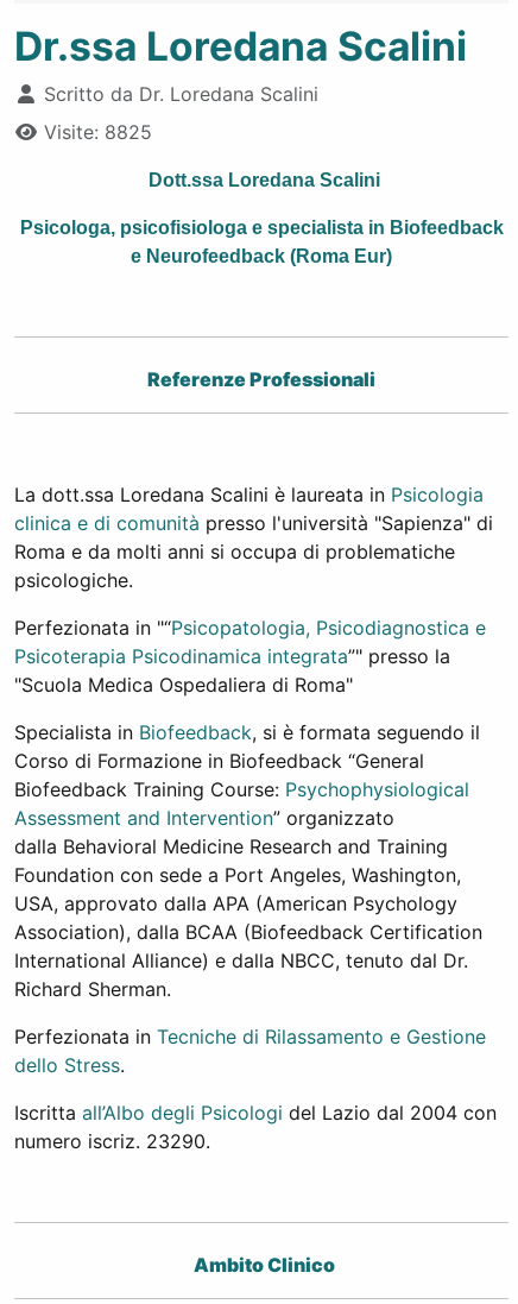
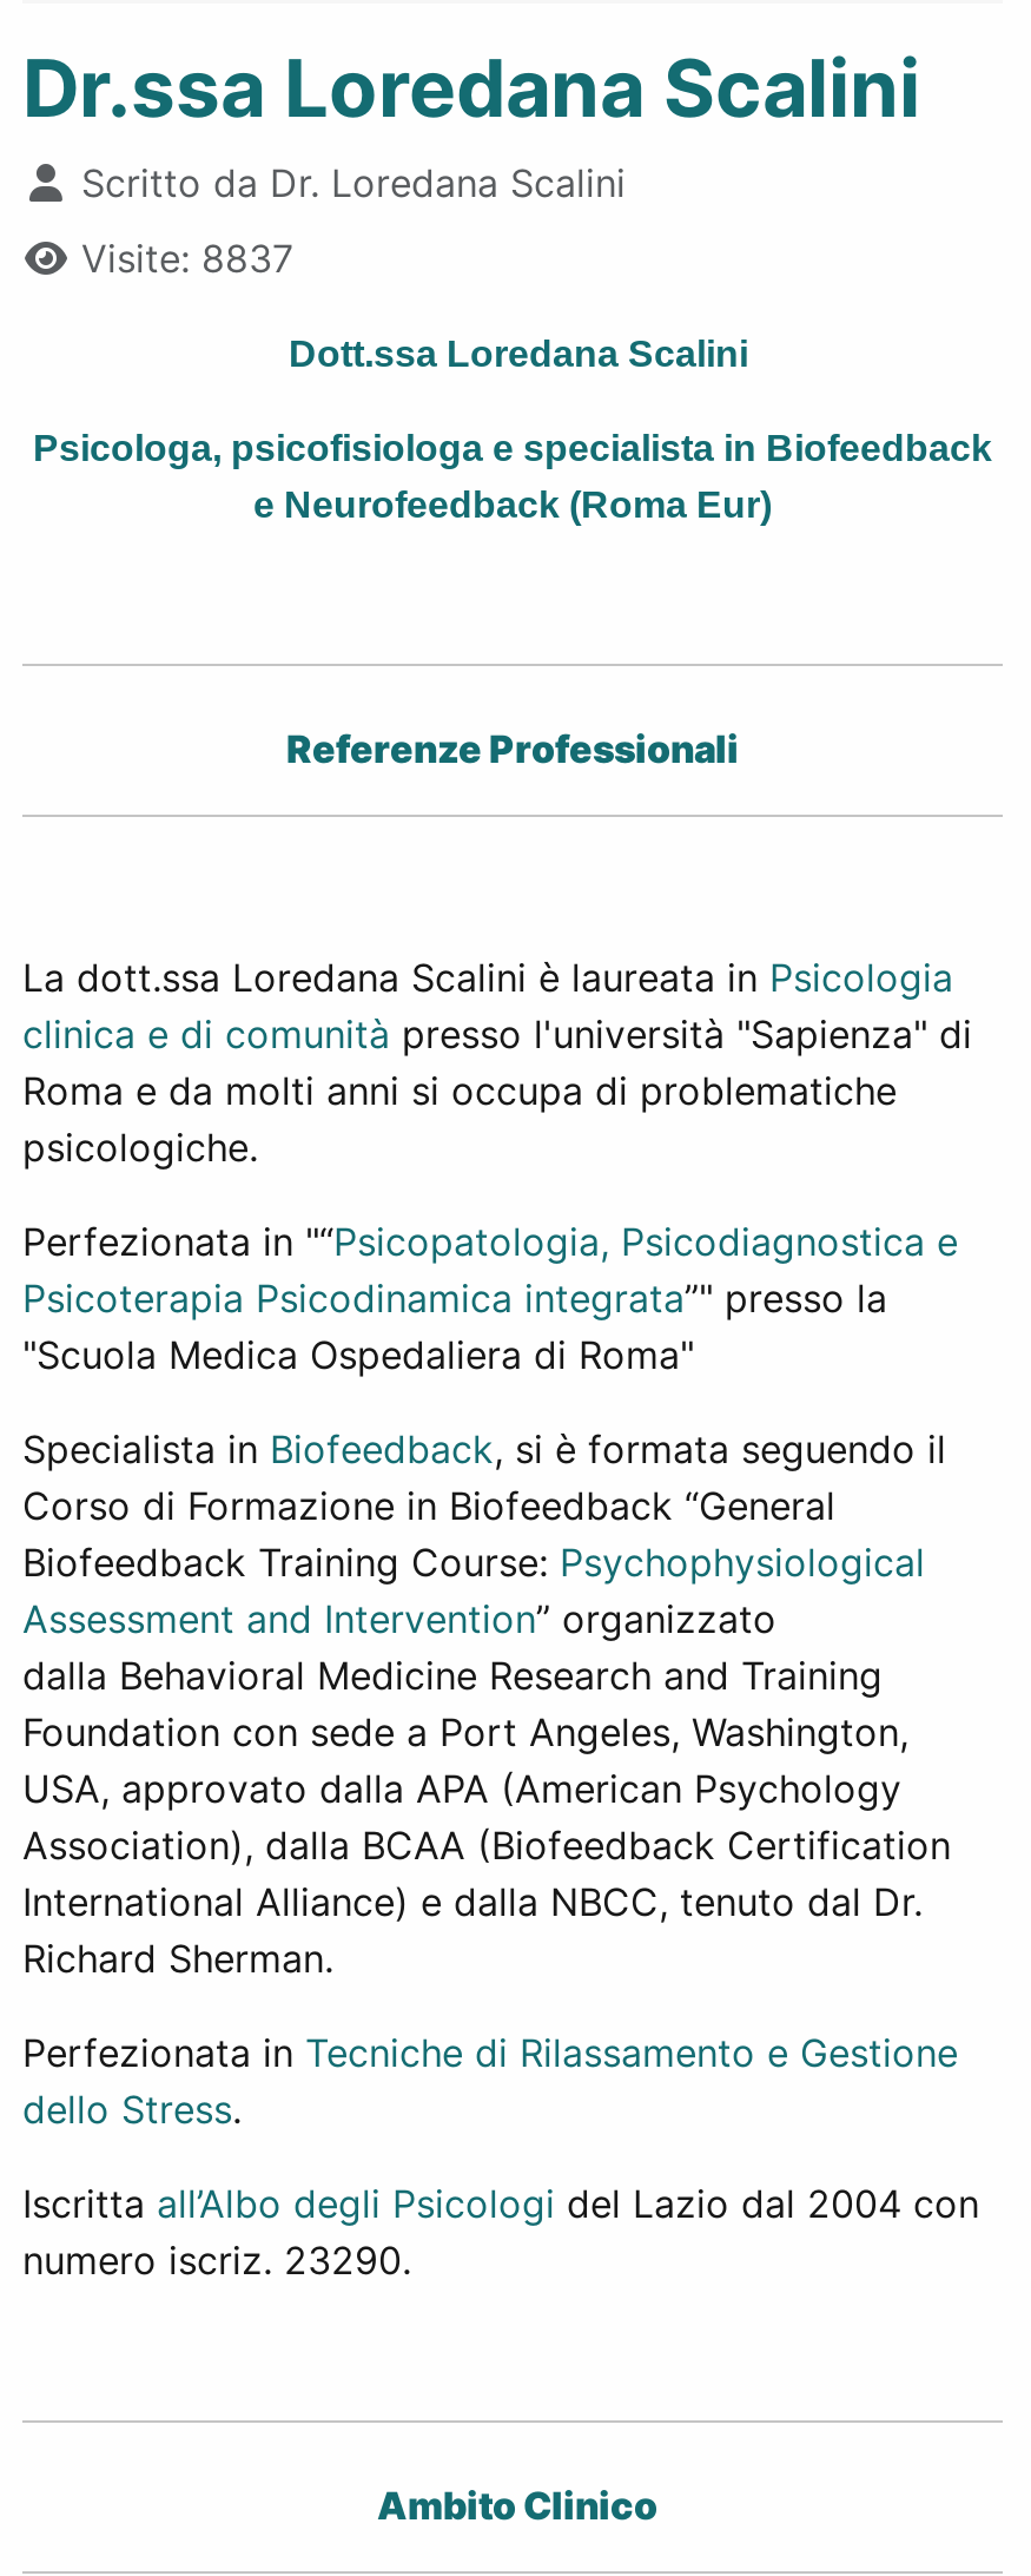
- Visite: 8825
+ Visite: 8837
